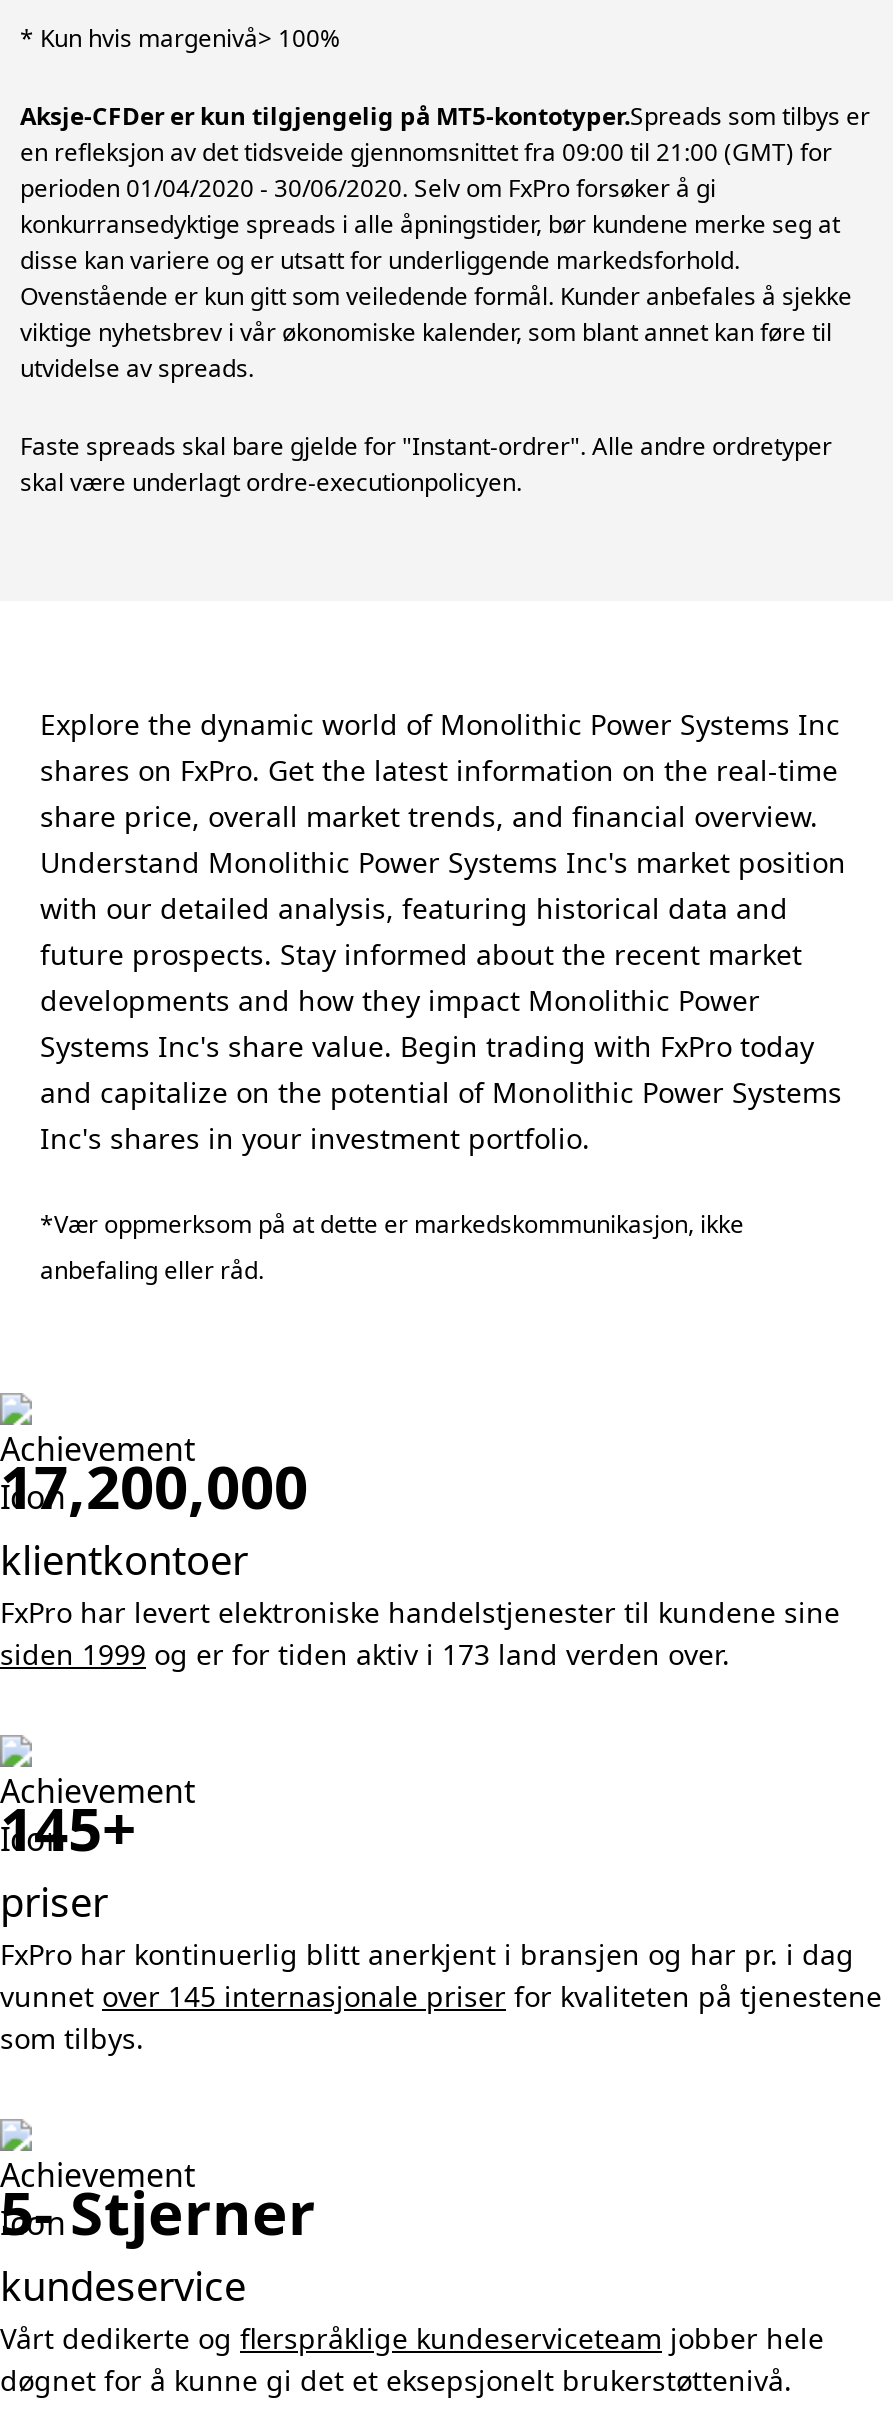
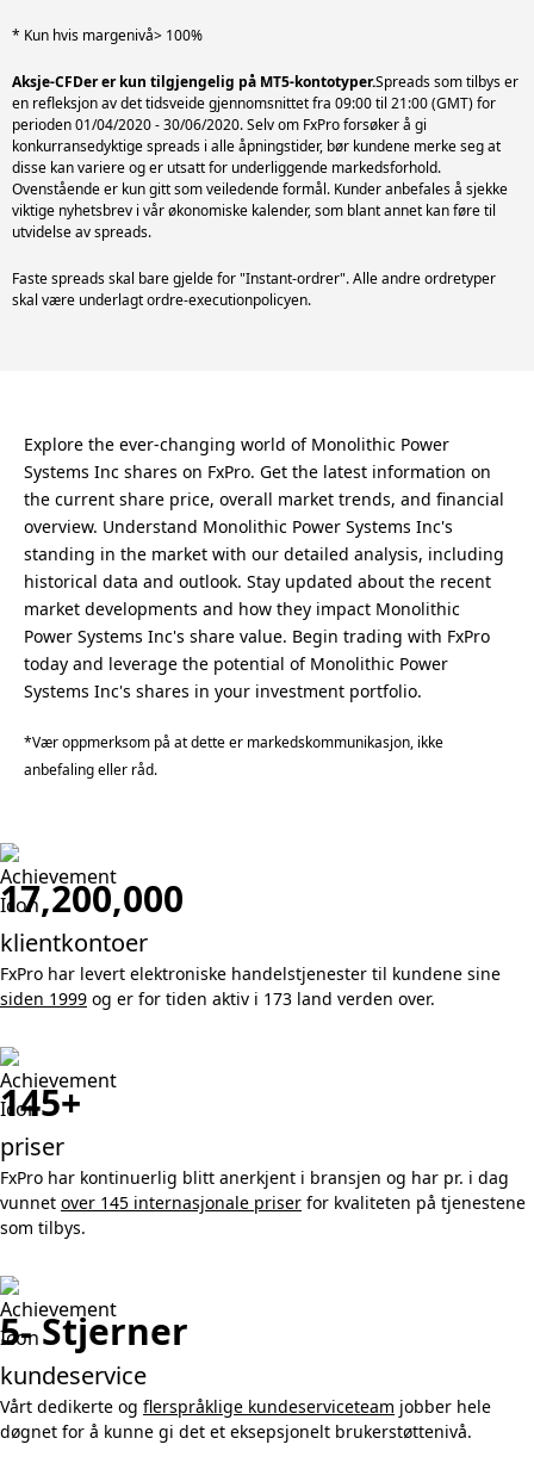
- Explore the dynamic world of Monolithic Power Systems Inc
- shares on FxPro. Get the latest information on the real-time
- share price, overall market trends, and financial overview.
- Understand Monolithic Power Systems Inc's market position
- with our detailed analysis, featuring historical data and
- future prospects. Stay informed about the recent market
- developments and how they impact Monolithic Power
- Systems Inc's share value. Begin trading with FxPro today
- and capitalize on the potential of Monolithic Power Systems
- Inc's shares in your investment portfolio.
+ Explore the ever-changing world of Monolithic Power
+ Systems Inc shares on FxPro. Get the latest information on
+ the current share price, overall market trends, and financial
+ overview. Understand Monolithic Power Systems Inc's
+ standing in the market with our detailed analysis, including
+ historical data and outlook. Stay updated about the recent
+ market developments and how they impact Monolithic
+ Power Systems Inc's share value. Begin trading with FxPro
+ today and leverage the potential of Monolithic Power
+ Systems Inc's shares in your investment portfolio.
